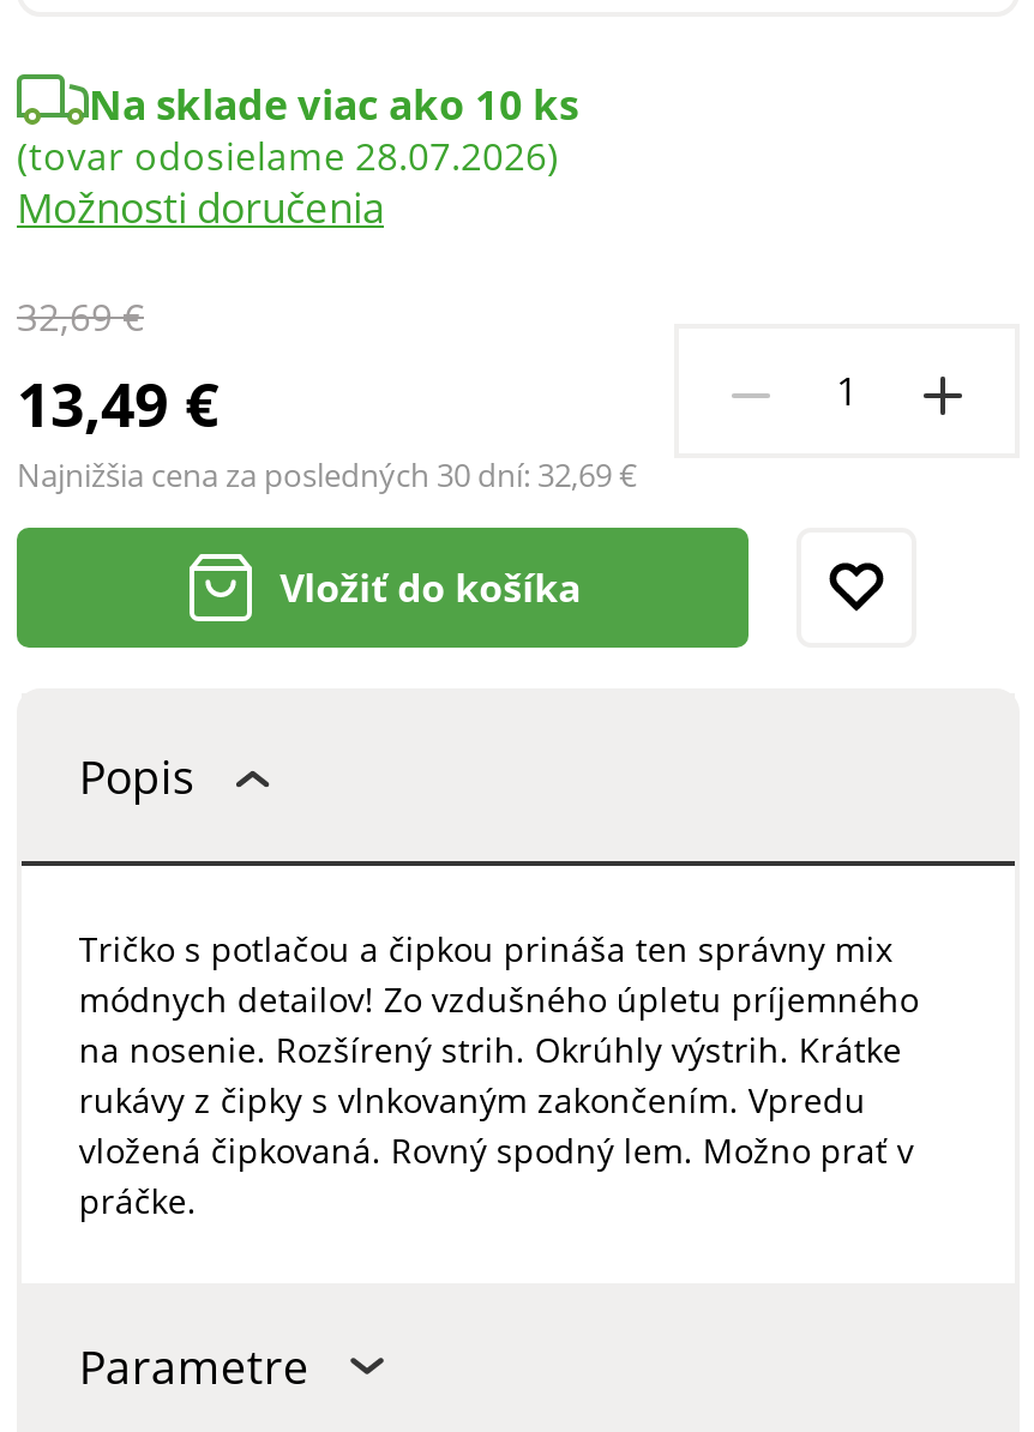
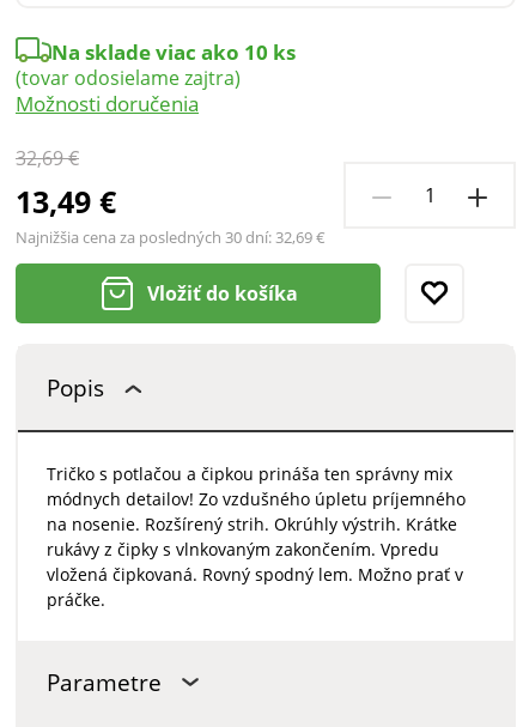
- (tovar odosielame 28.07.2026)
+ (tovar odosielame zajtra)
